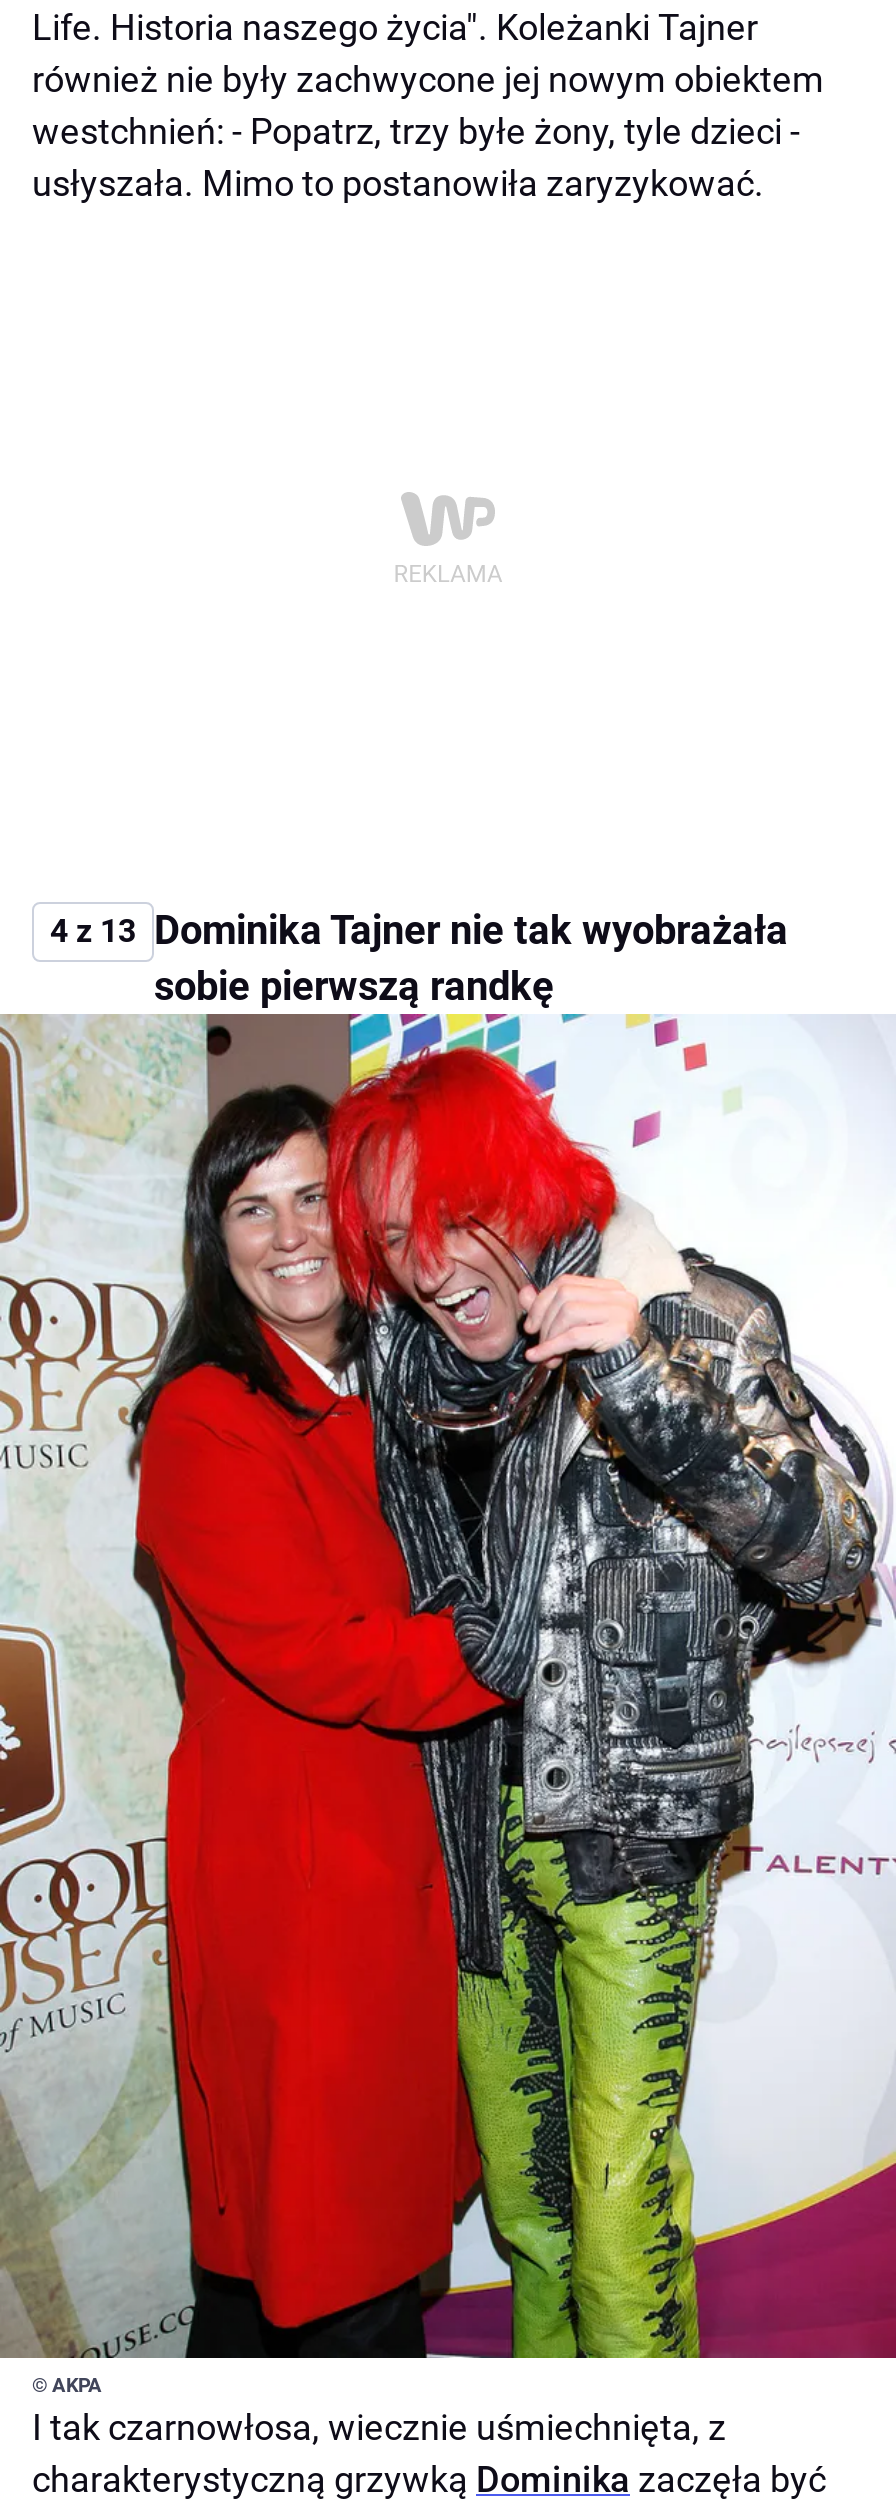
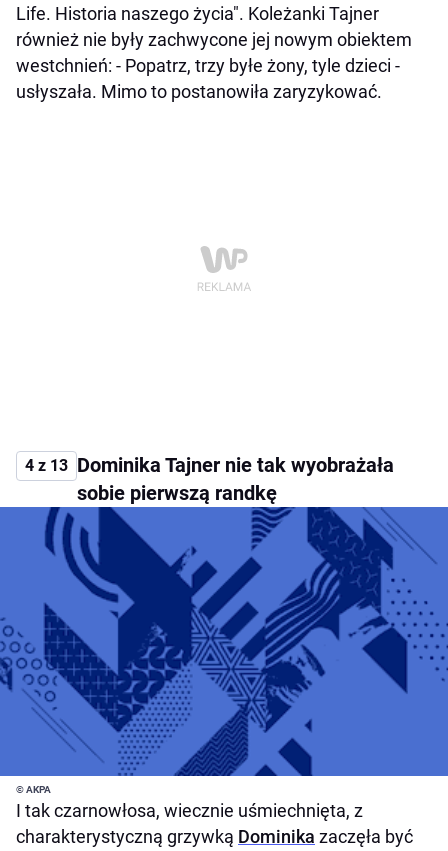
- [image]
+ [image]
